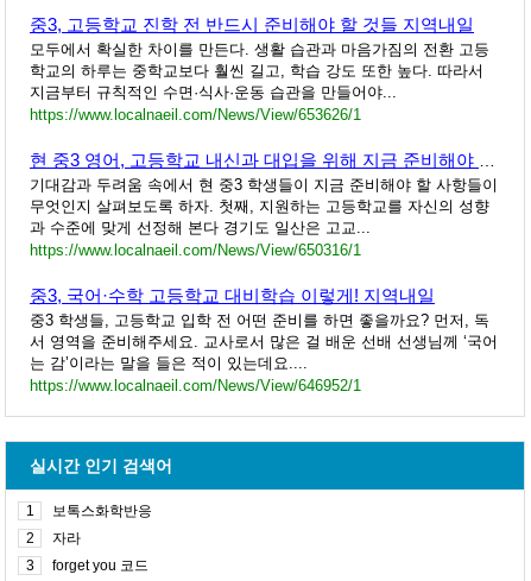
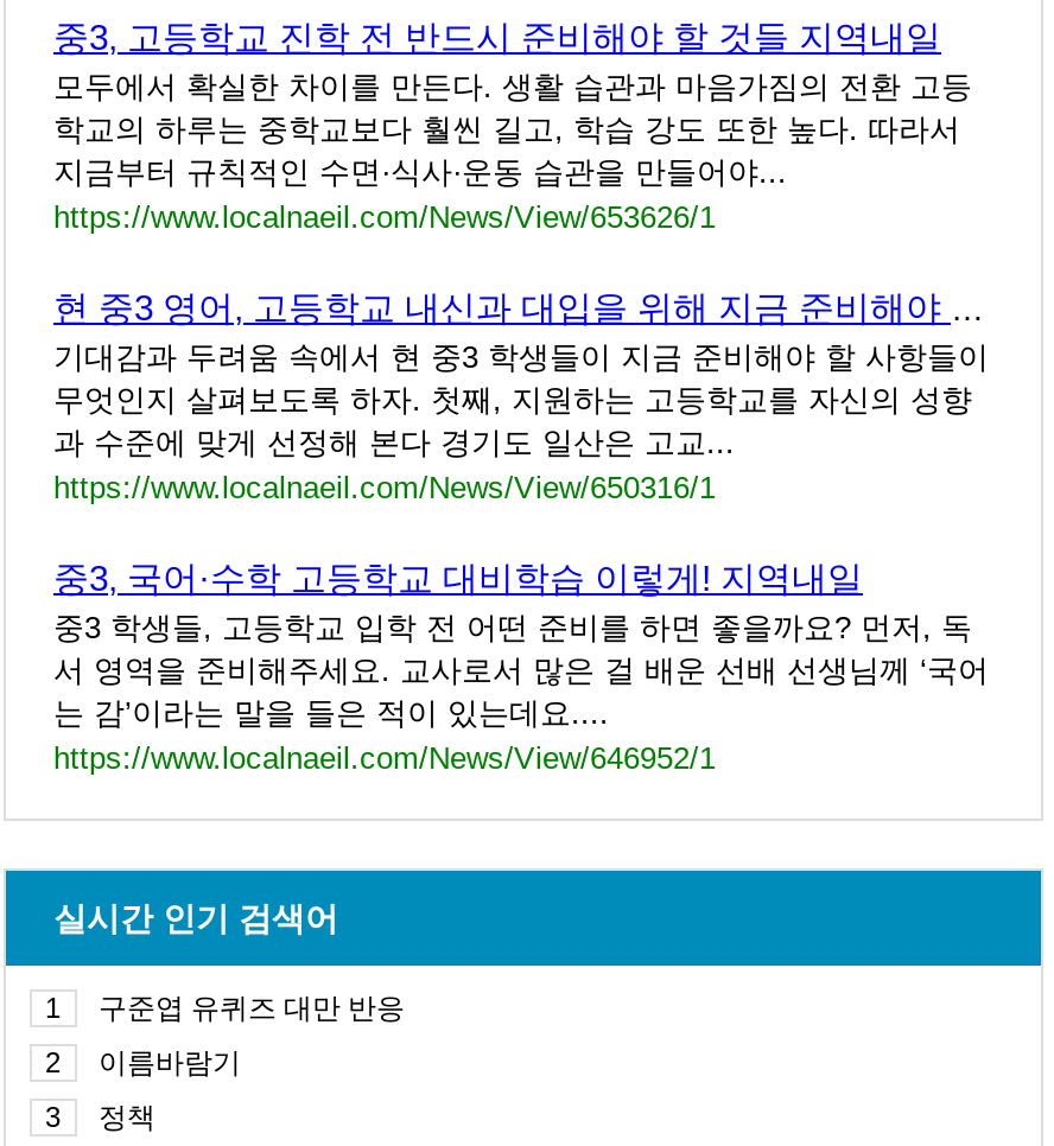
- 보톡스화학반응
+ 구준엽 유퀴즈 대만 반응

- 자라
+ 이름바람기

- forget you 코드
+ 정책
